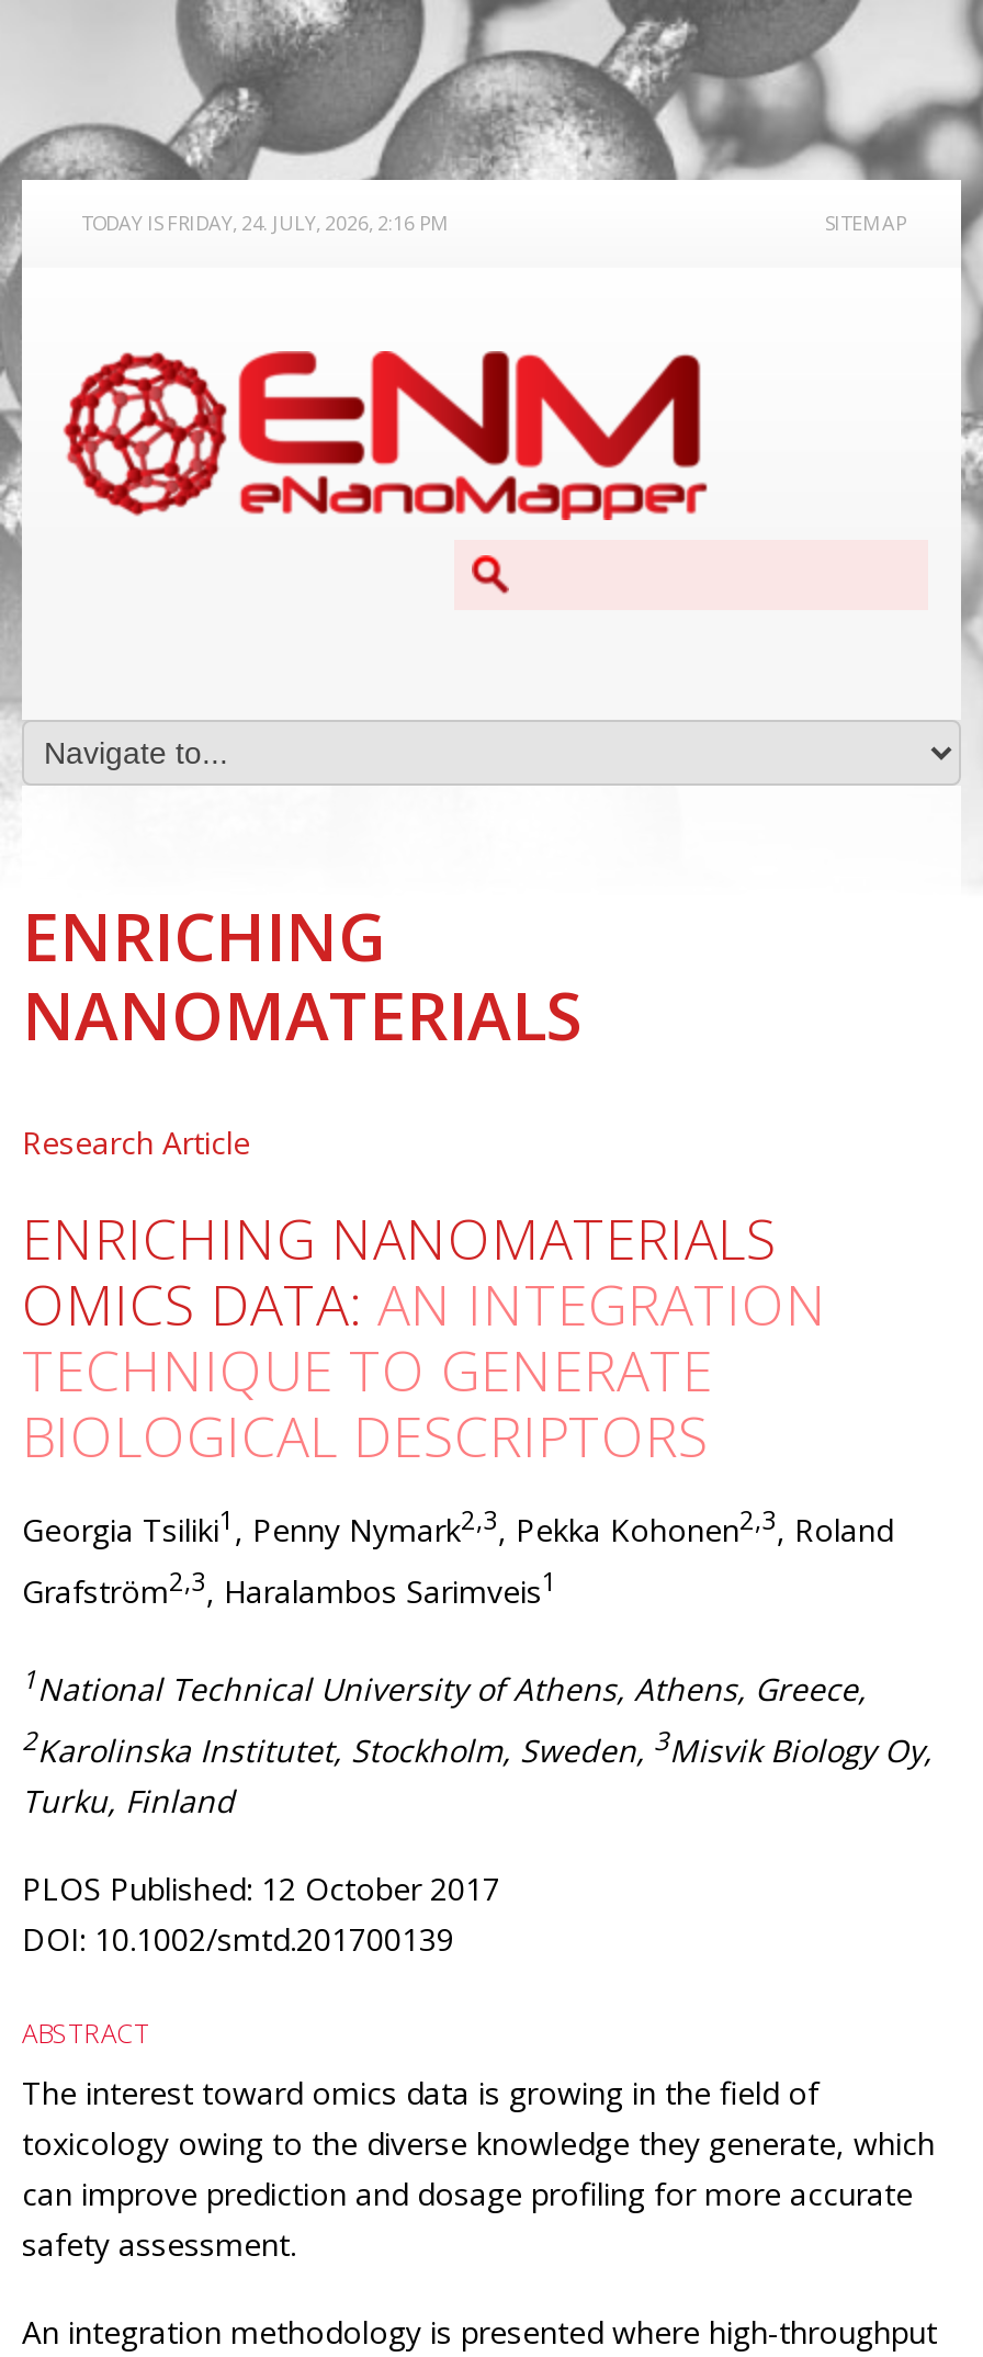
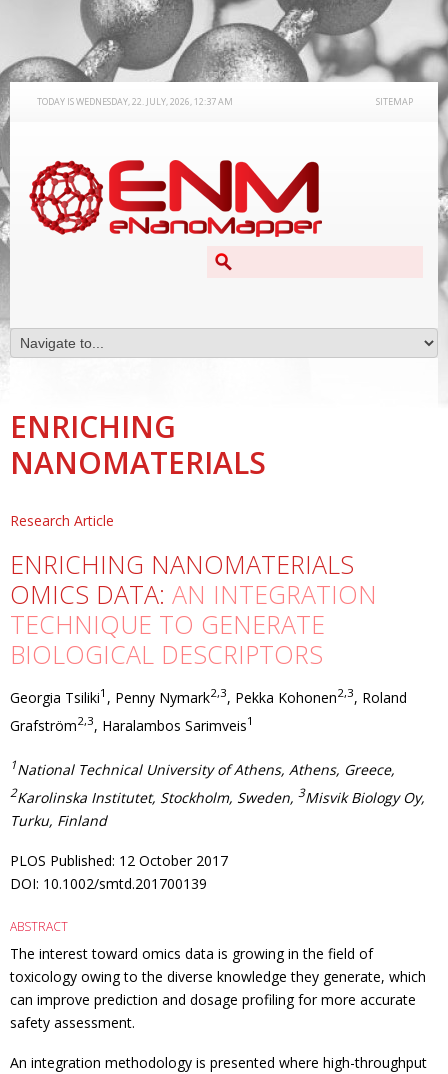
- TODAY IS FRIDAY, 24. JULY, 2026, 2:16 PM
+ TODAY IS WEDNESDAY, 22. JULY, 2026, 12:37 AM
